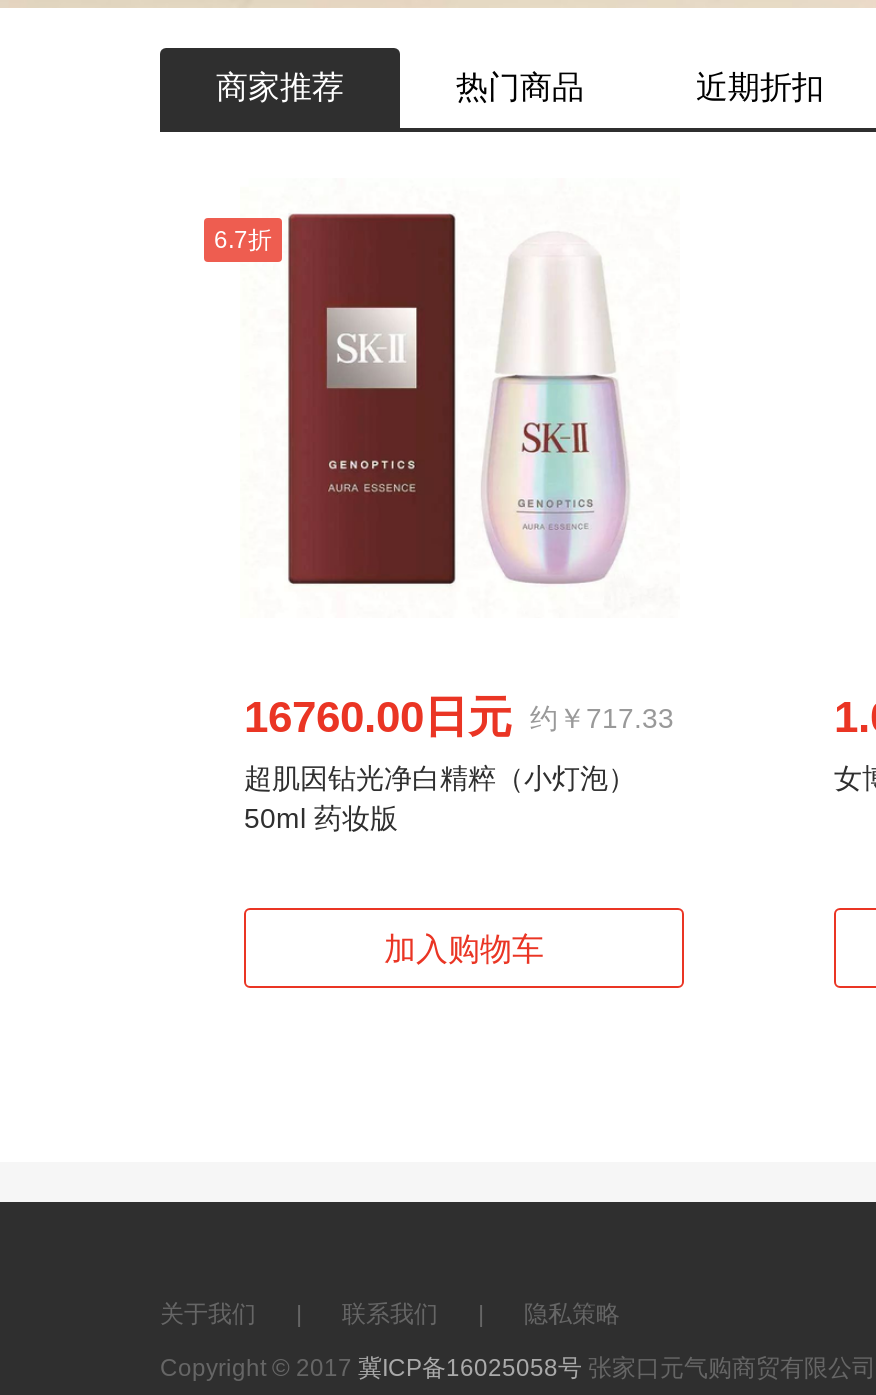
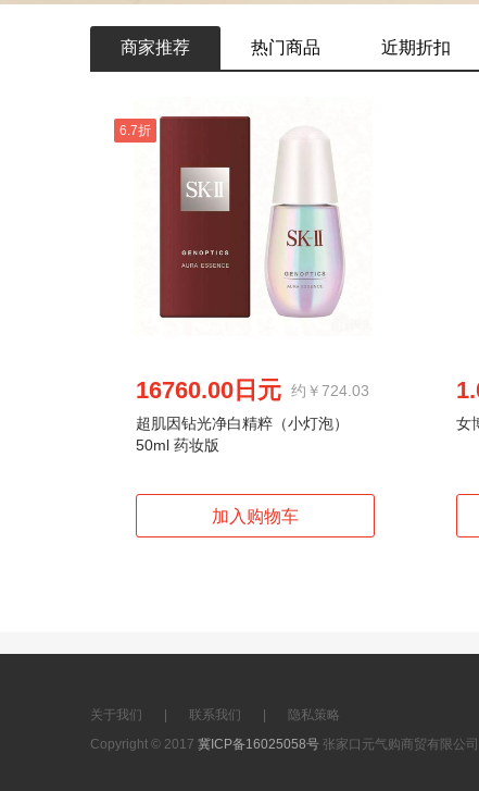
- 16760.00日元 约￥717.33
+ 16760.00日元 约￥724.03
